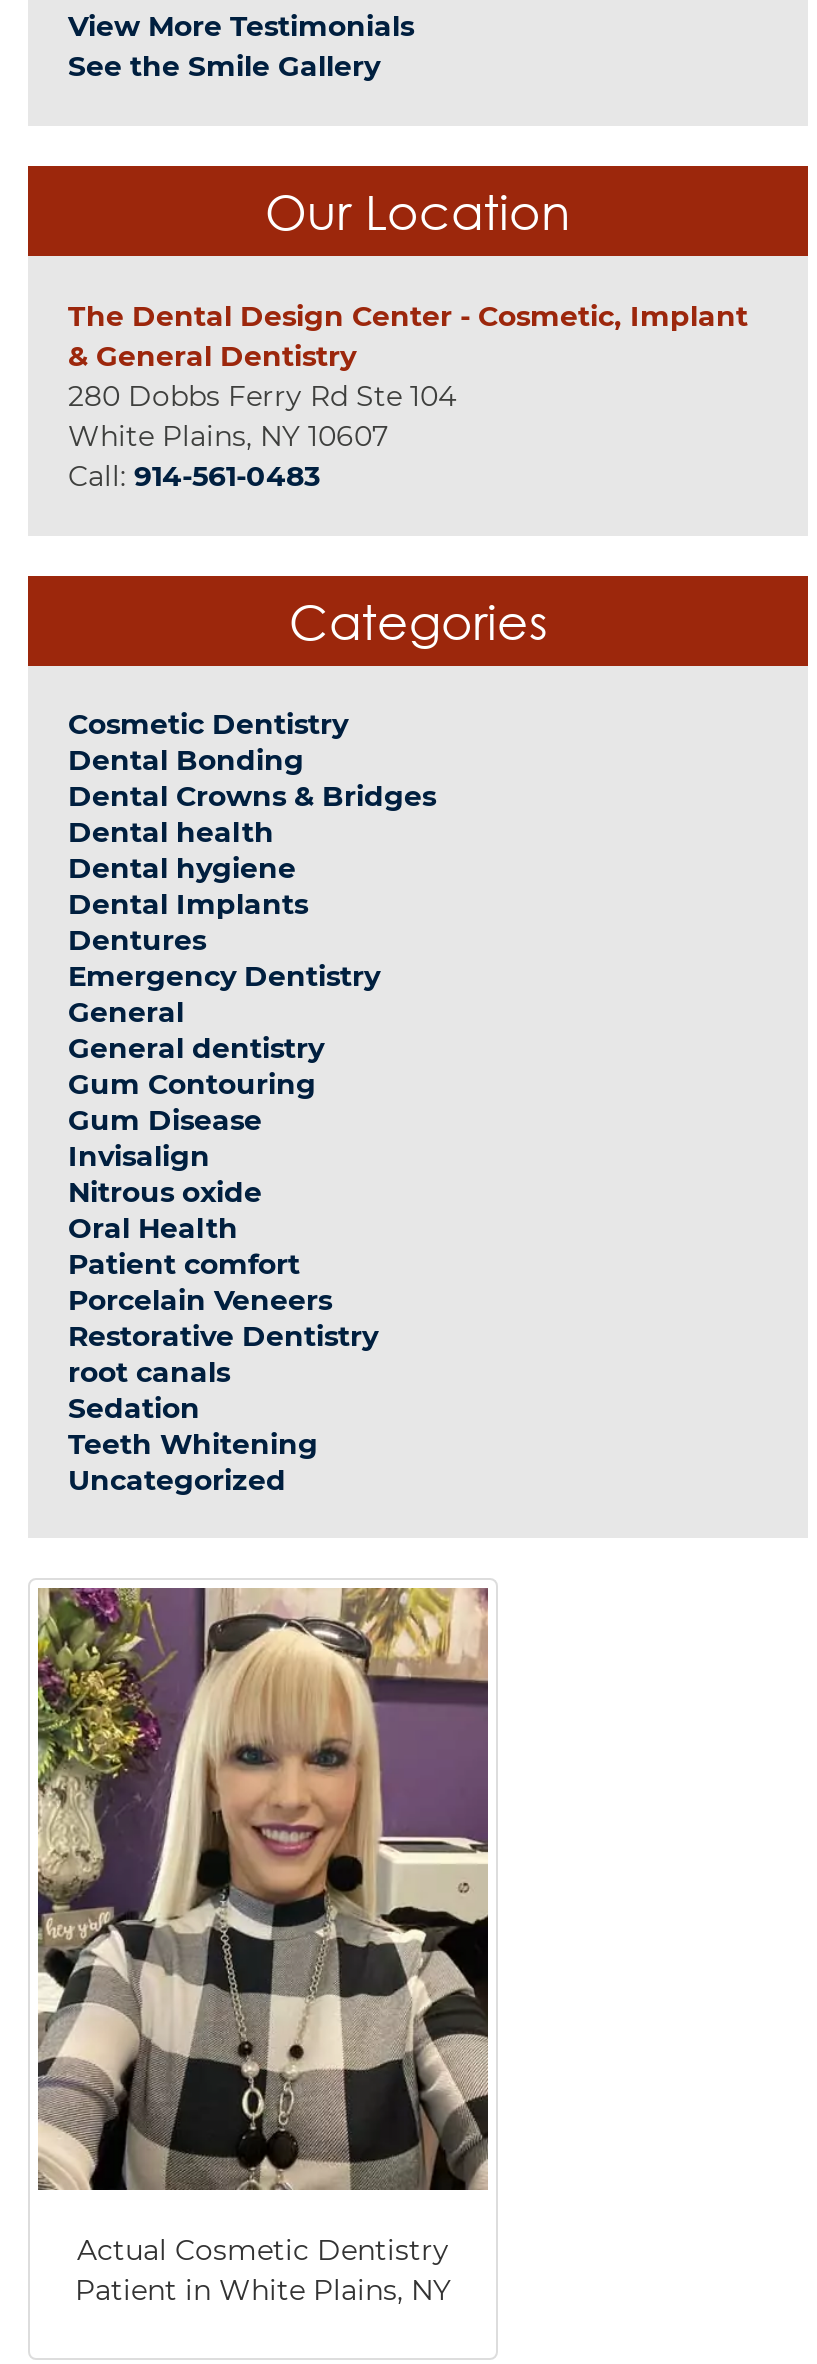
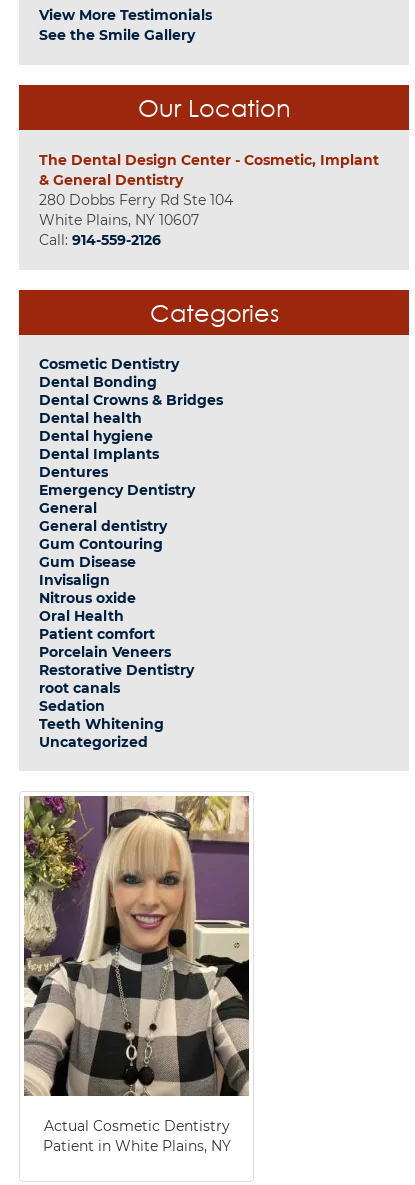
- Call: 914-561-0483
+ Call: 914-559-2126
